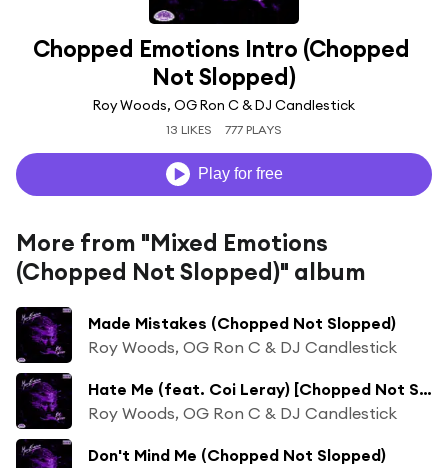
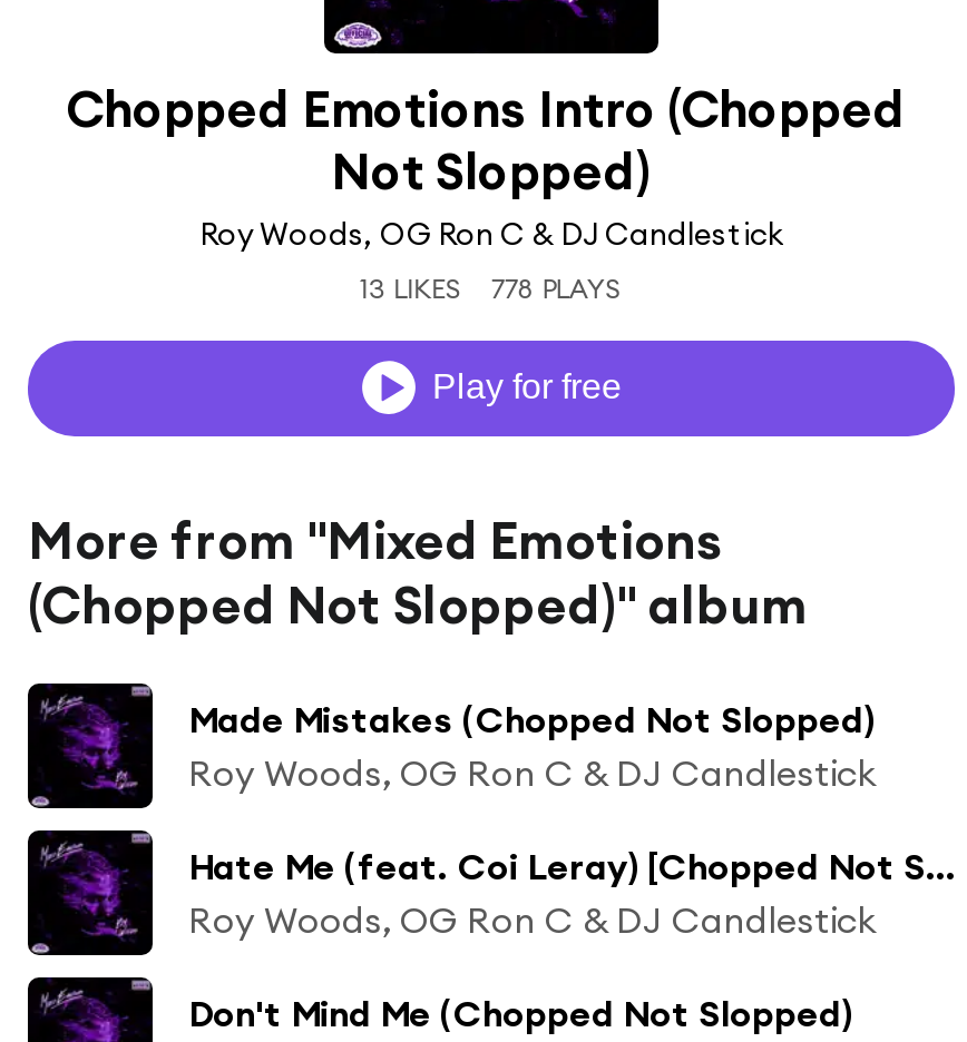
- 13 LIKES 777 PLAYS
+ 13 LIKES 778 PLAYS
